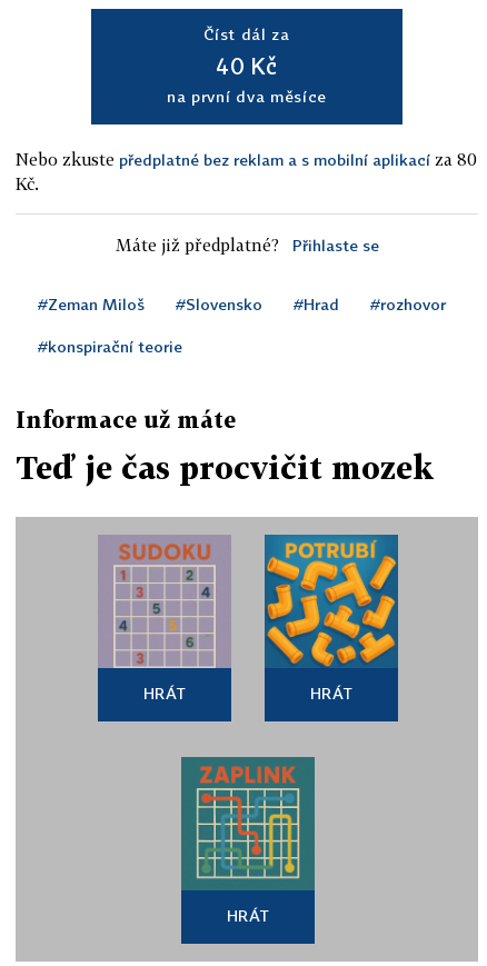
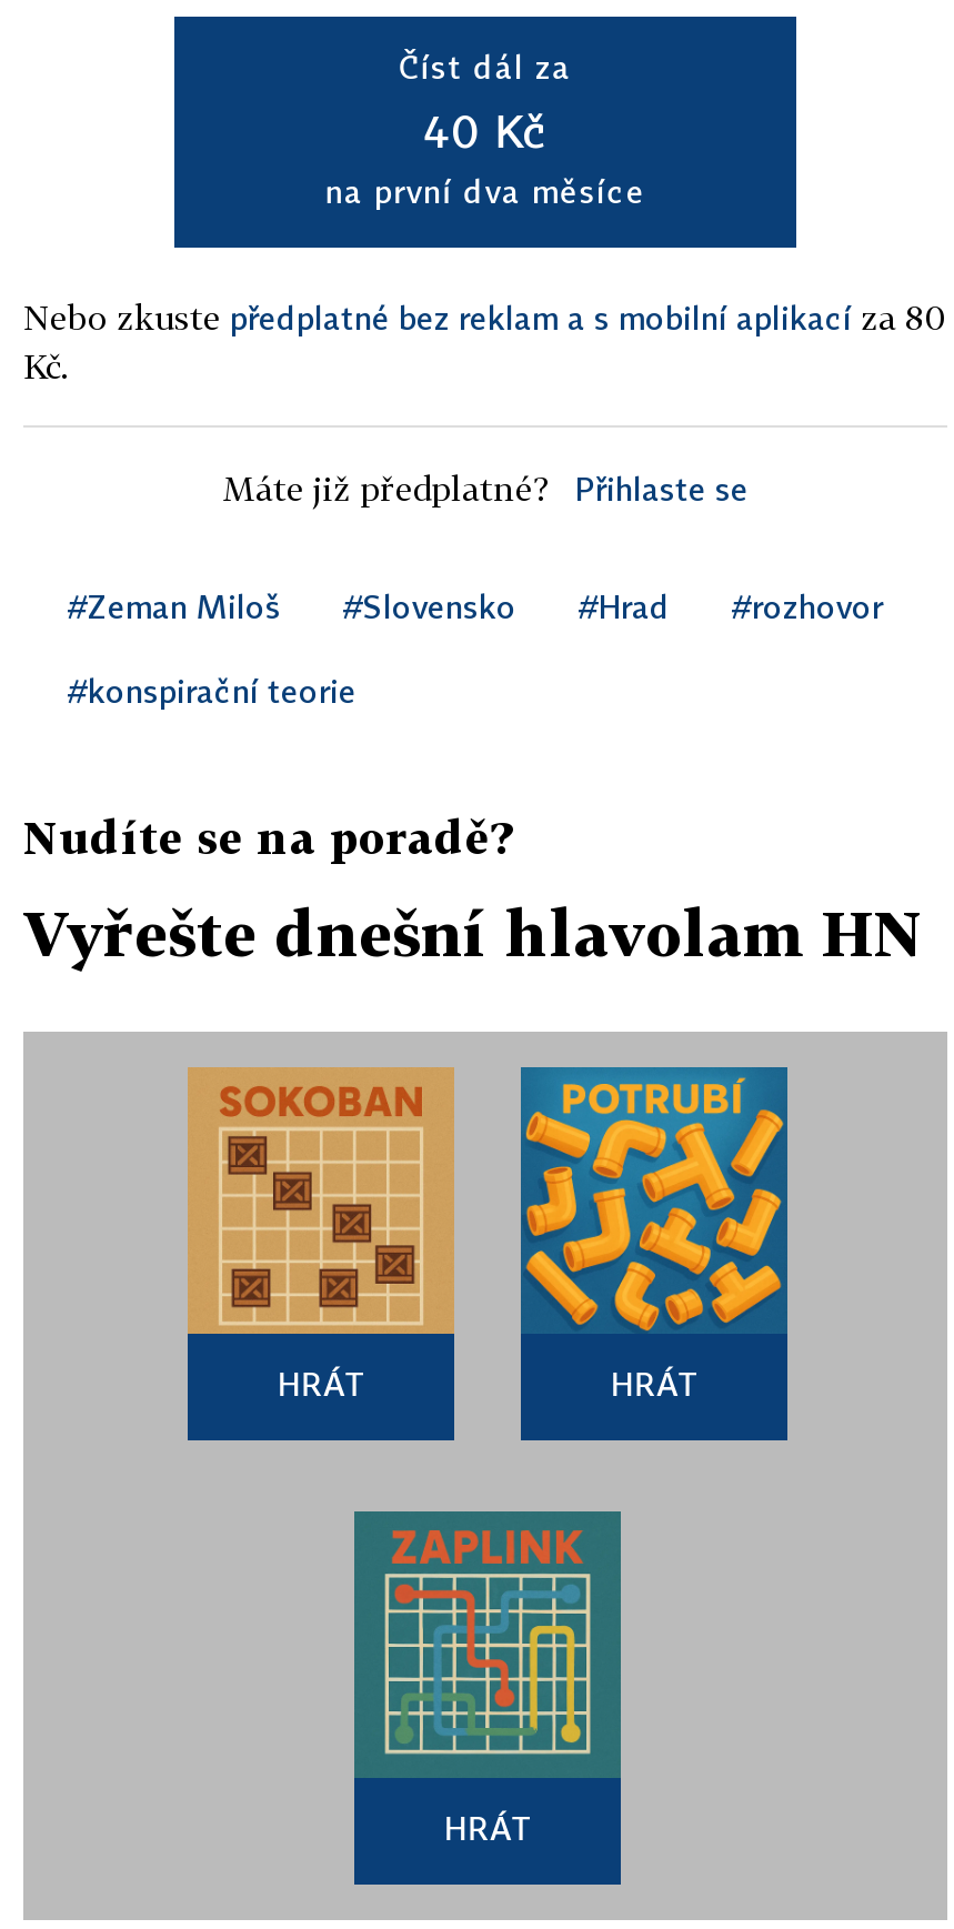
- Informace už máte
+ Nudíte se na poradě?

- Teď je čas procvičit mozek
+ Vyřešte dnešní hlavolam HN

- [image]
+ [image]
